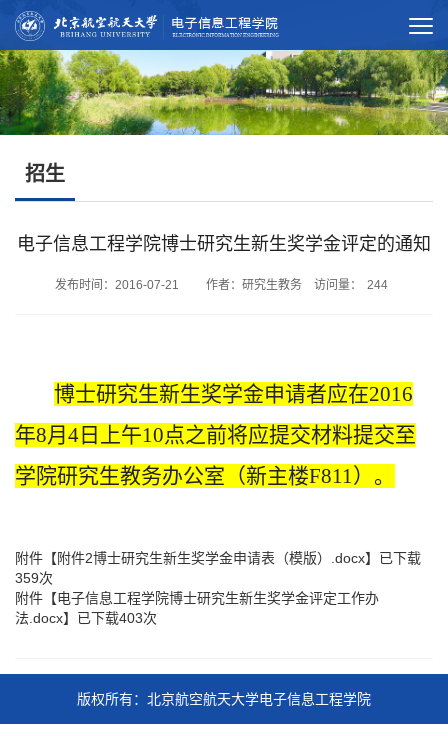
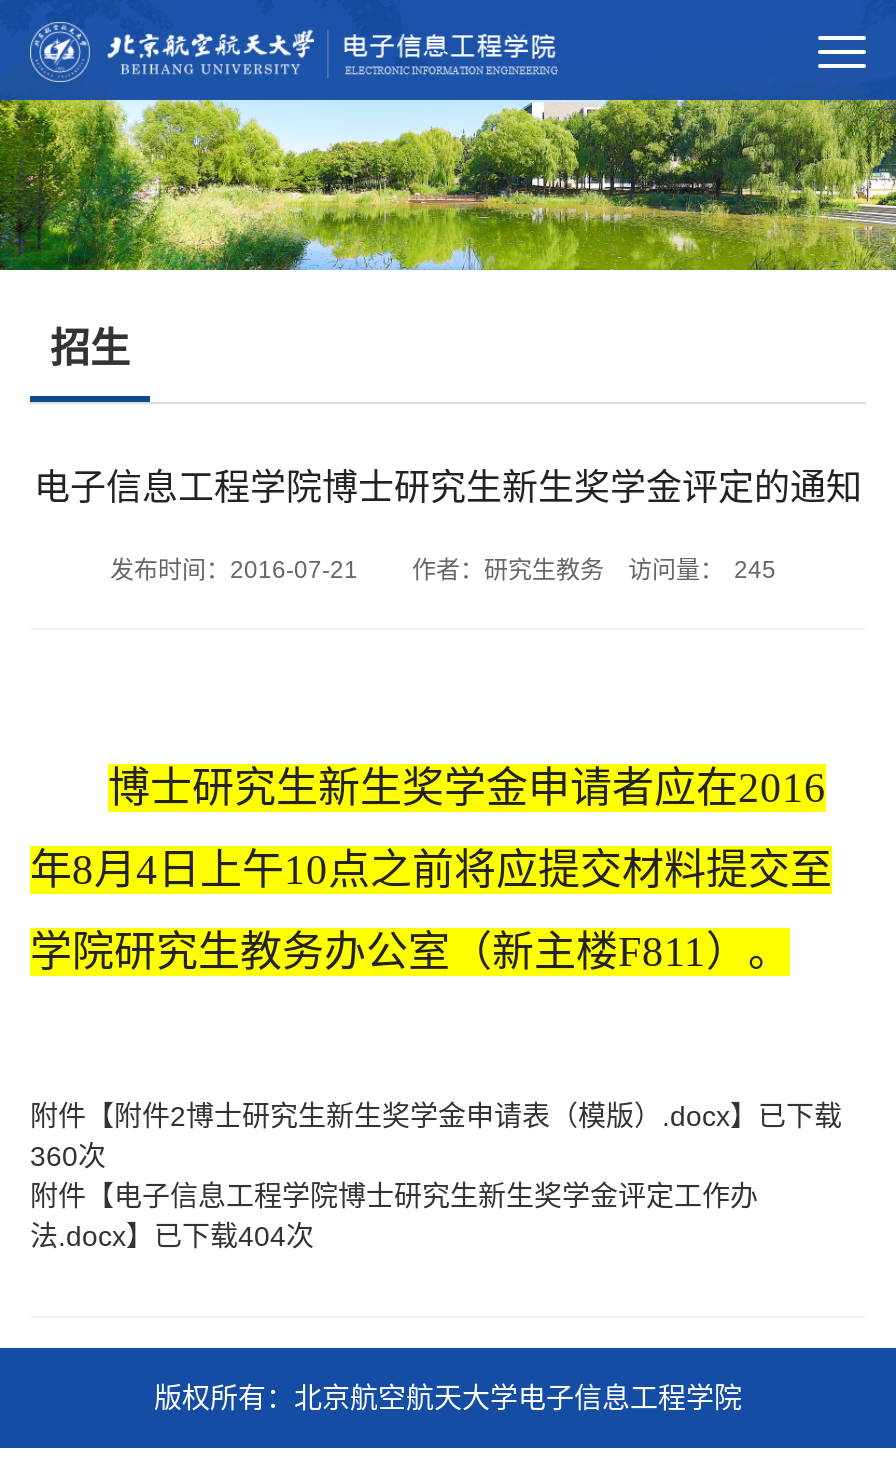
- 发布时间：2016-07-21 作者：研究生教务 访问量： 244
+ 发布时间：2016-07-21 作者：研究生教务 访问量： 245

- 359次
+ 360次

- 法.docx】已下载403次
+ 法.docx】已下载404次
